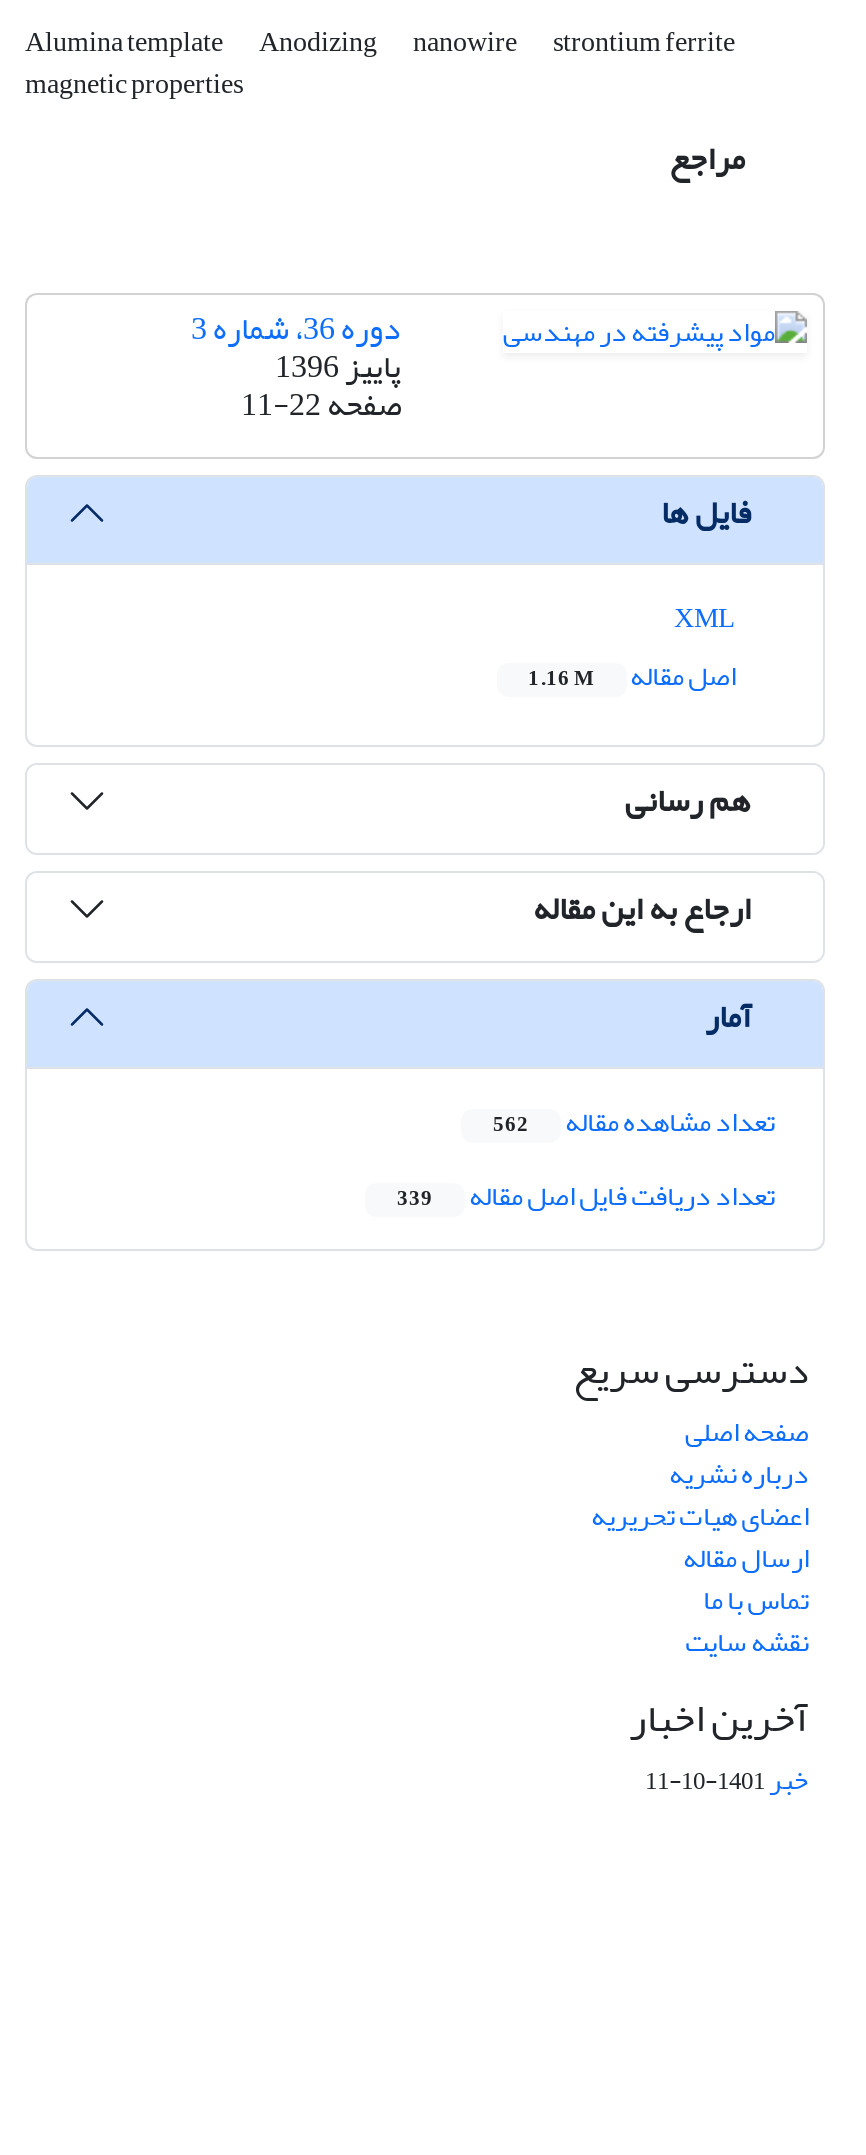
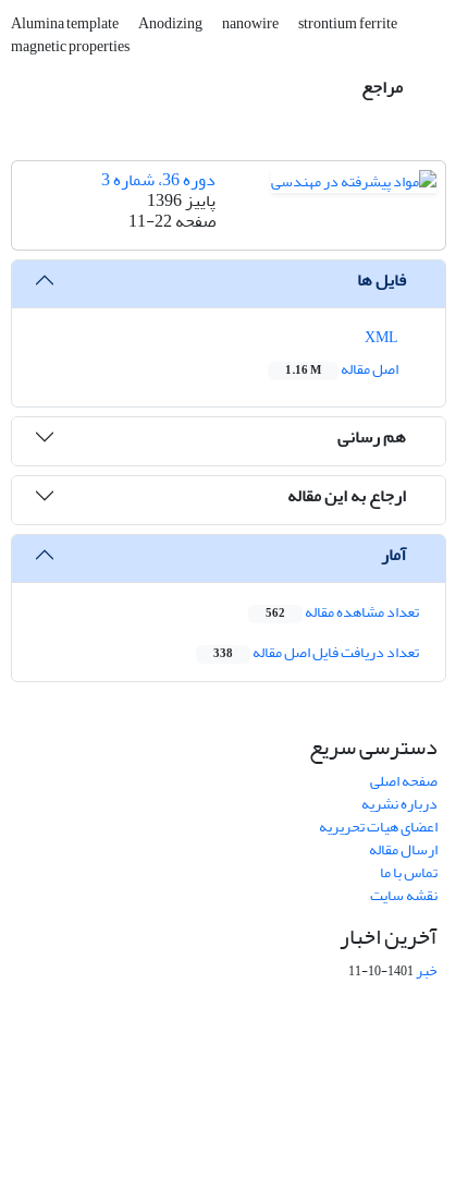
- تعداد دریافت فایل اصل مقاله 339
+ تعداد دریافت فایل اصل مقاله 338
